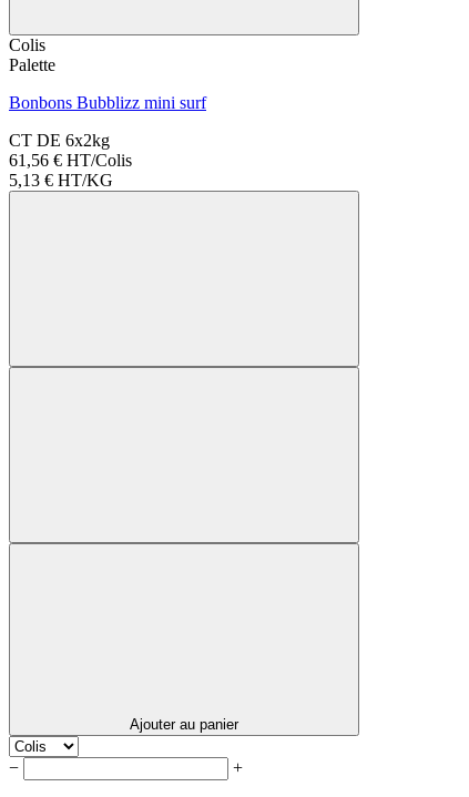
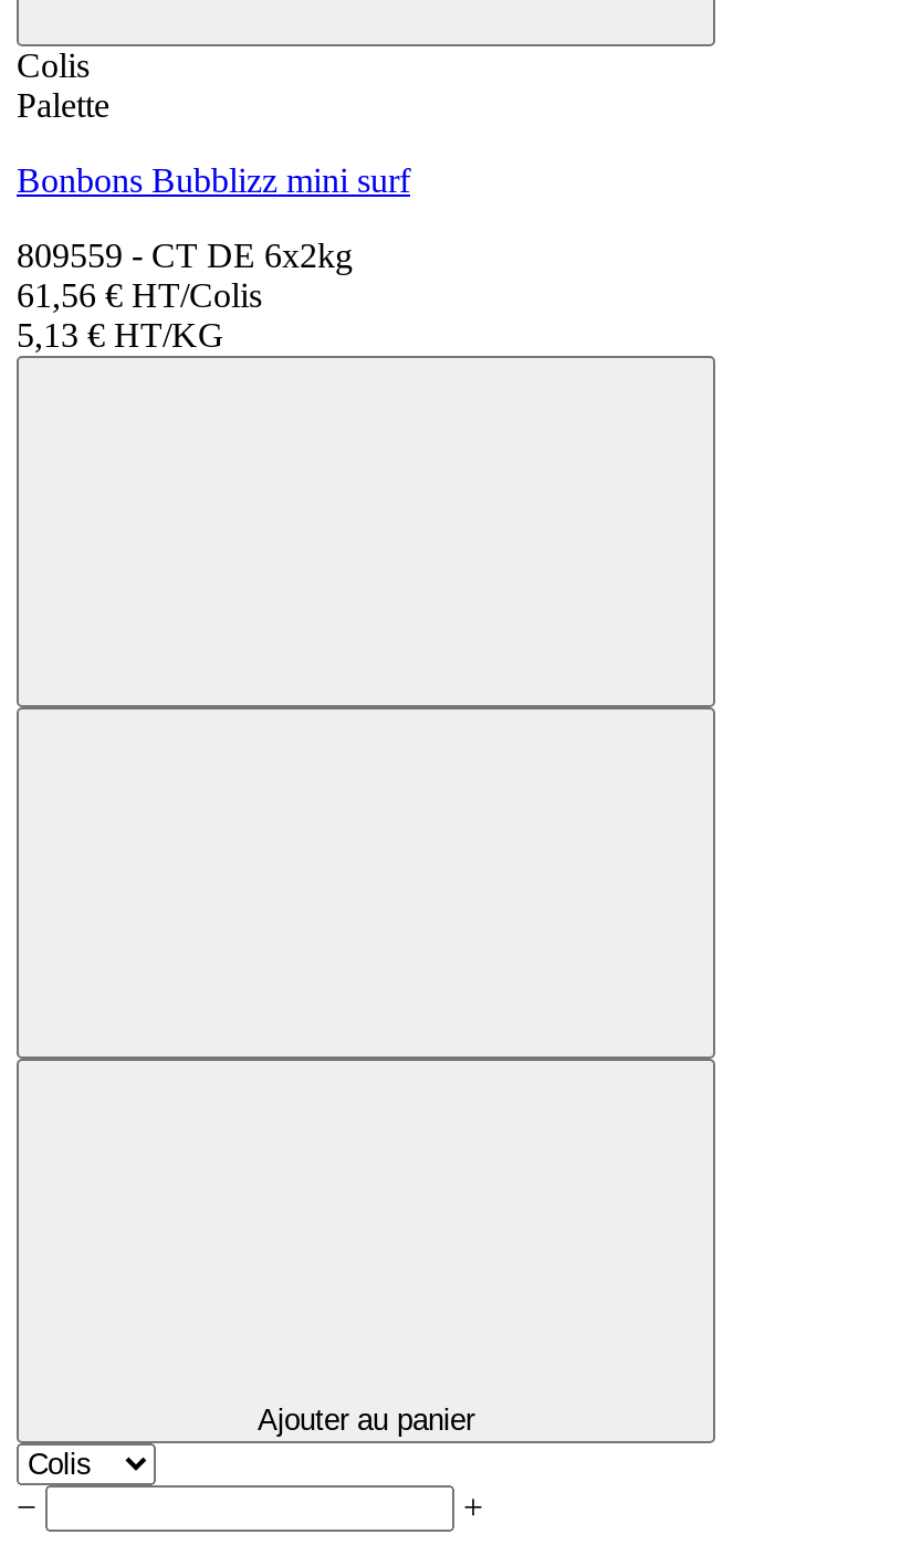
- CT DE 6x2kg
+ 809559 - CT DE 6x2kg
